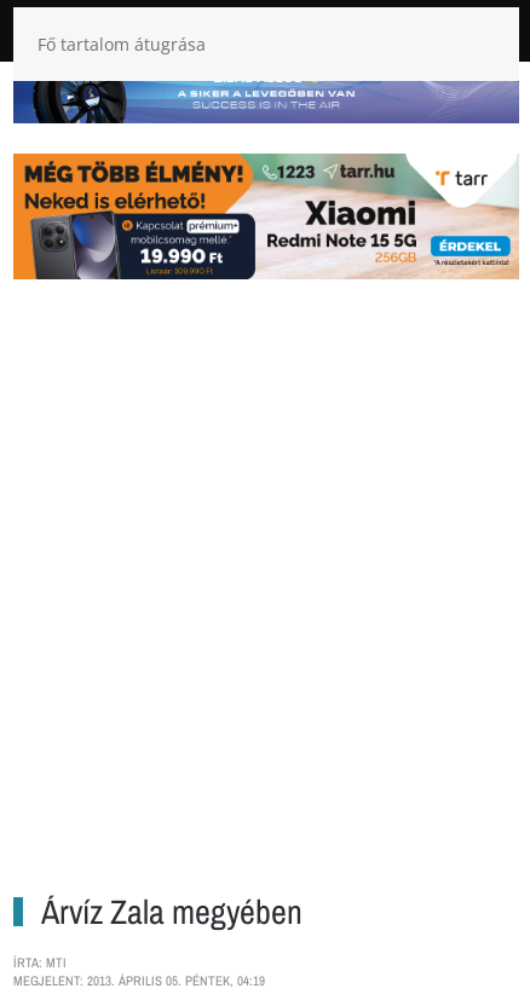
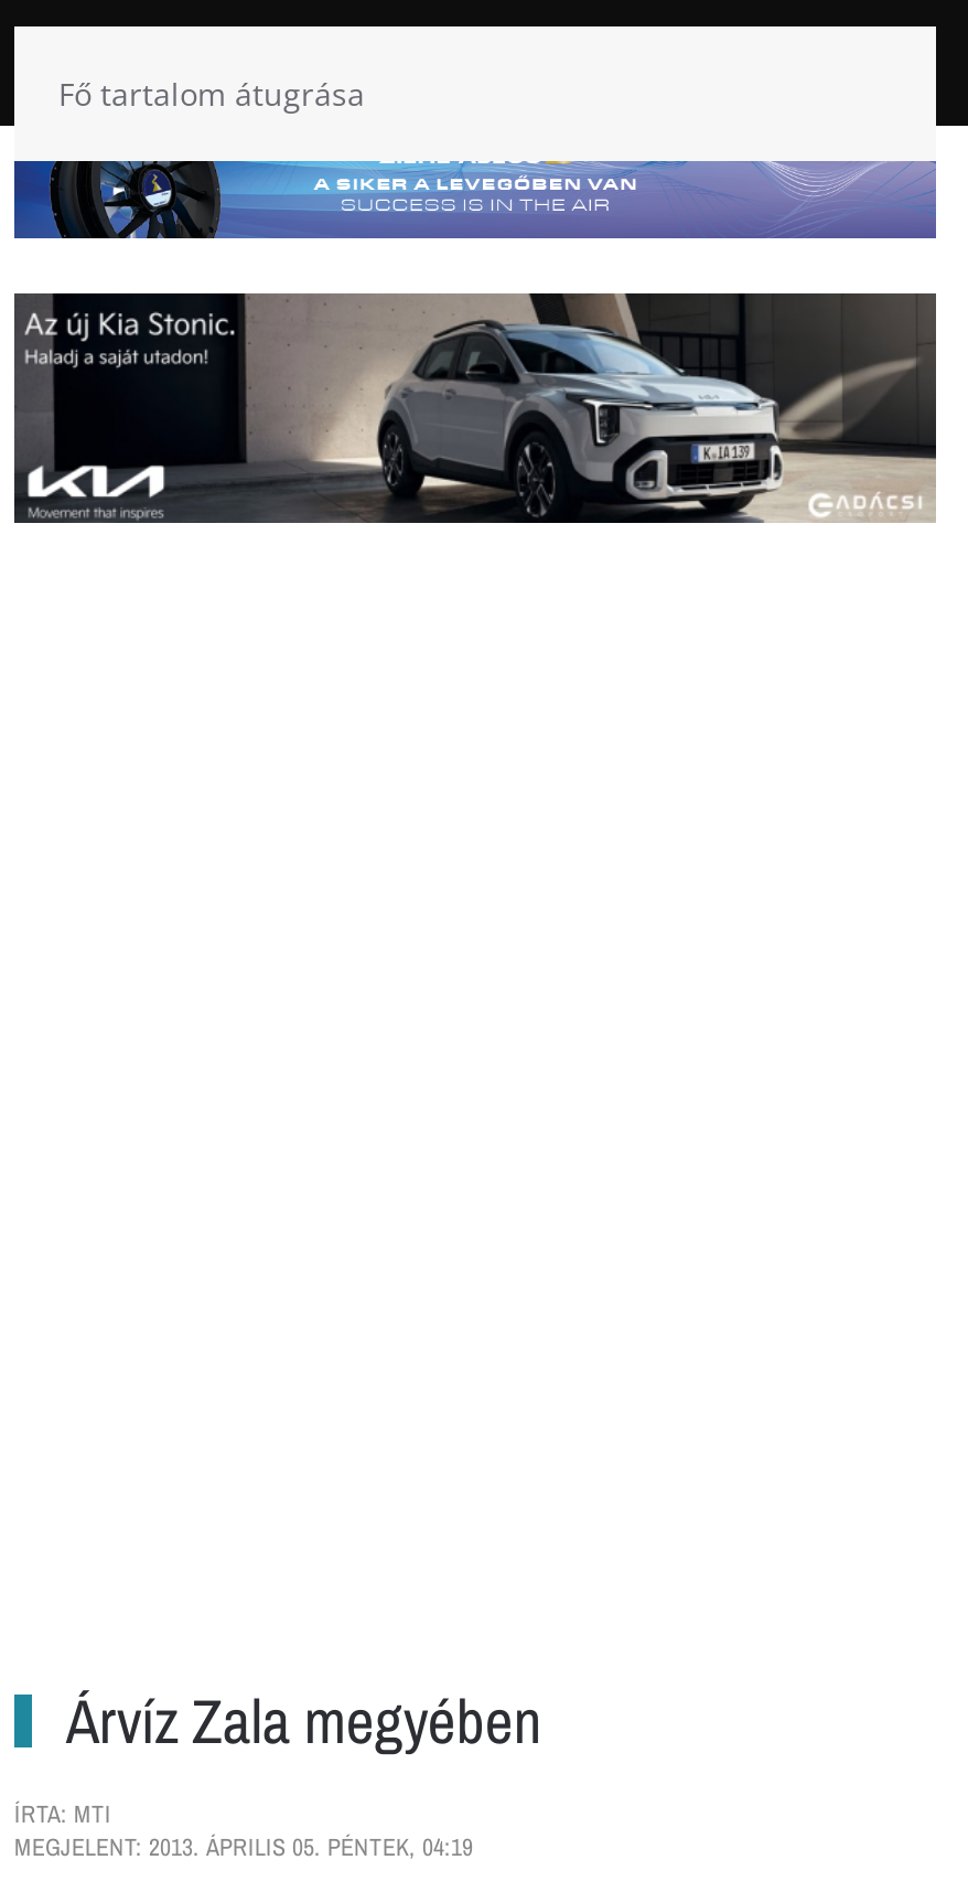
- [image]
+ [image]
